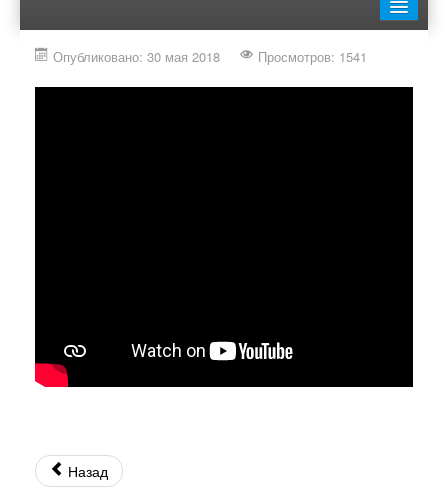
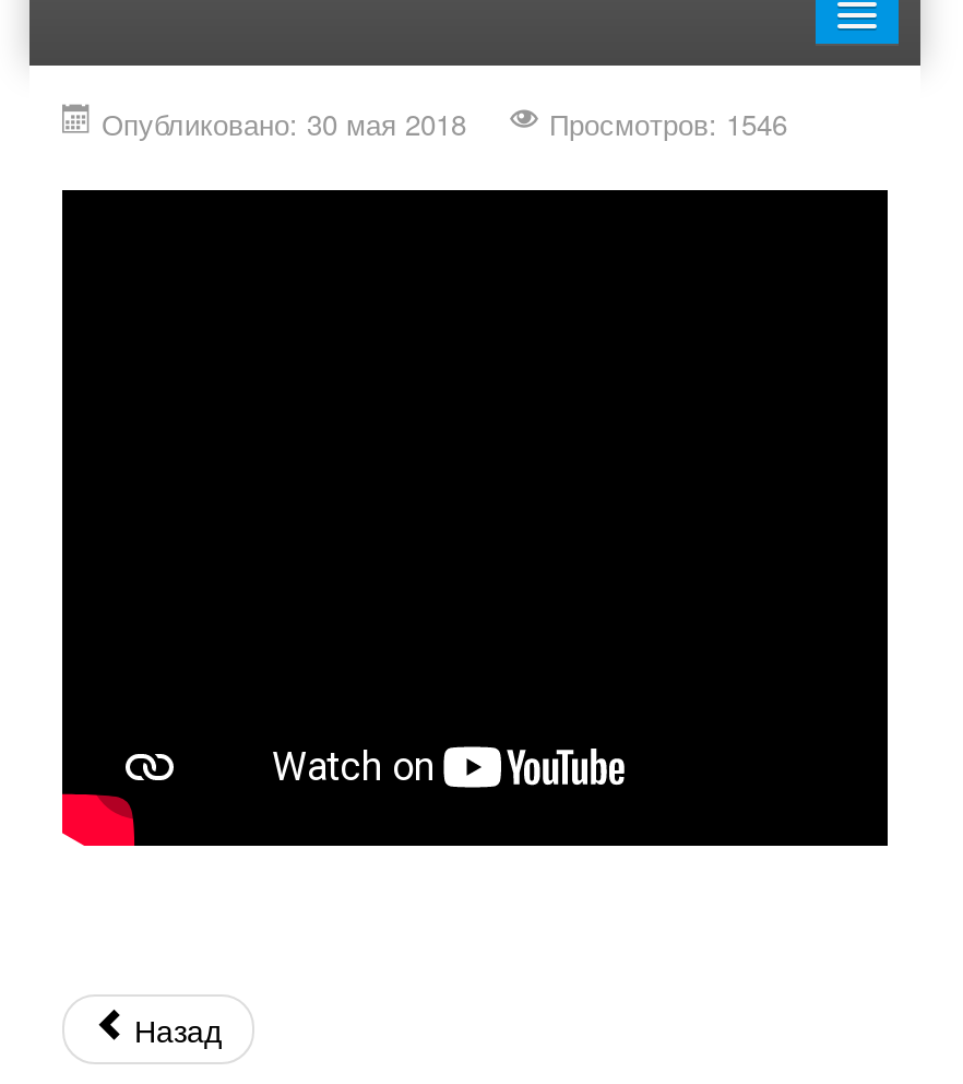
- Опубликовано: 30 мая 2018 Просмотров: 1541
+ Опубликовано: 30 мая 2018 Просмотров: 1546
